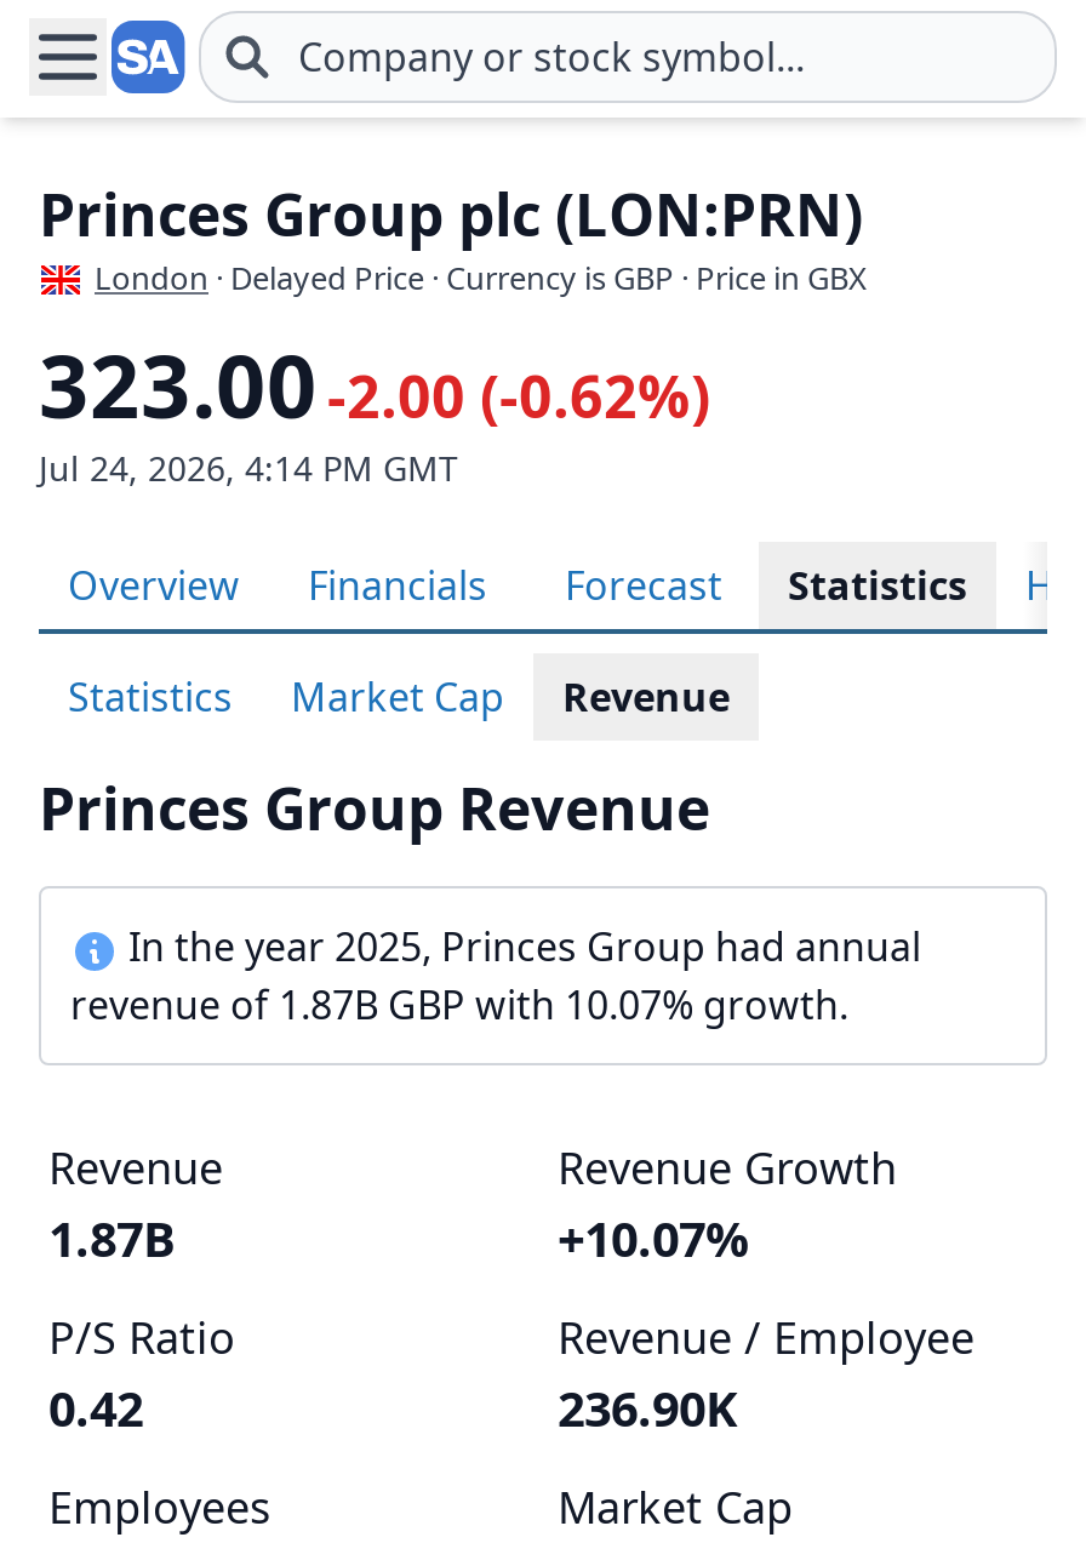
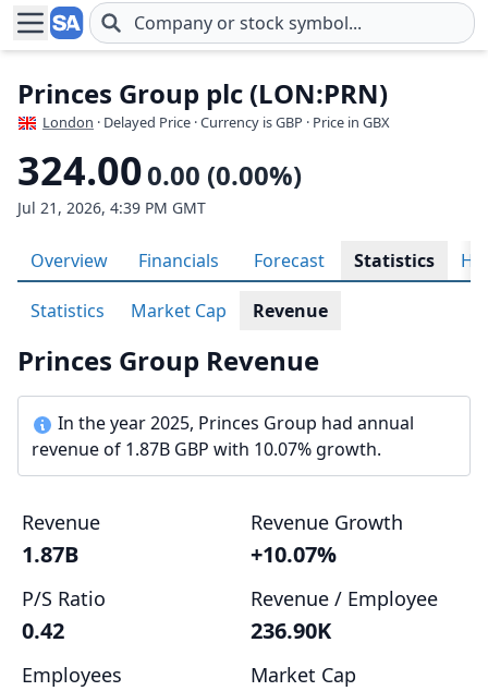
- 323.00 -2.00 (-0.62%)
+ 324.00 0.00 (0.00%)

- Jul 24, 2026, 4:14 PM GMT
+ Jul 21, 2026, 4:39 PM GMT
